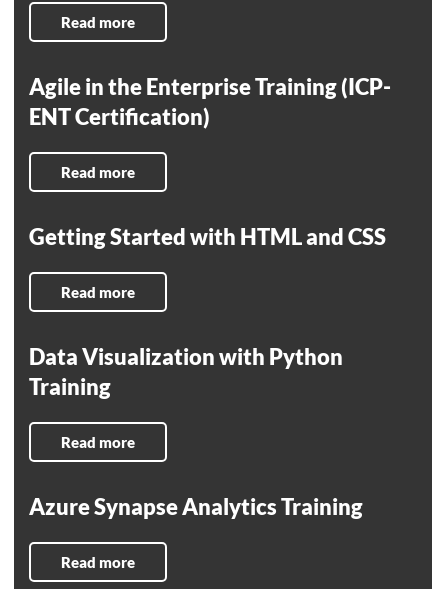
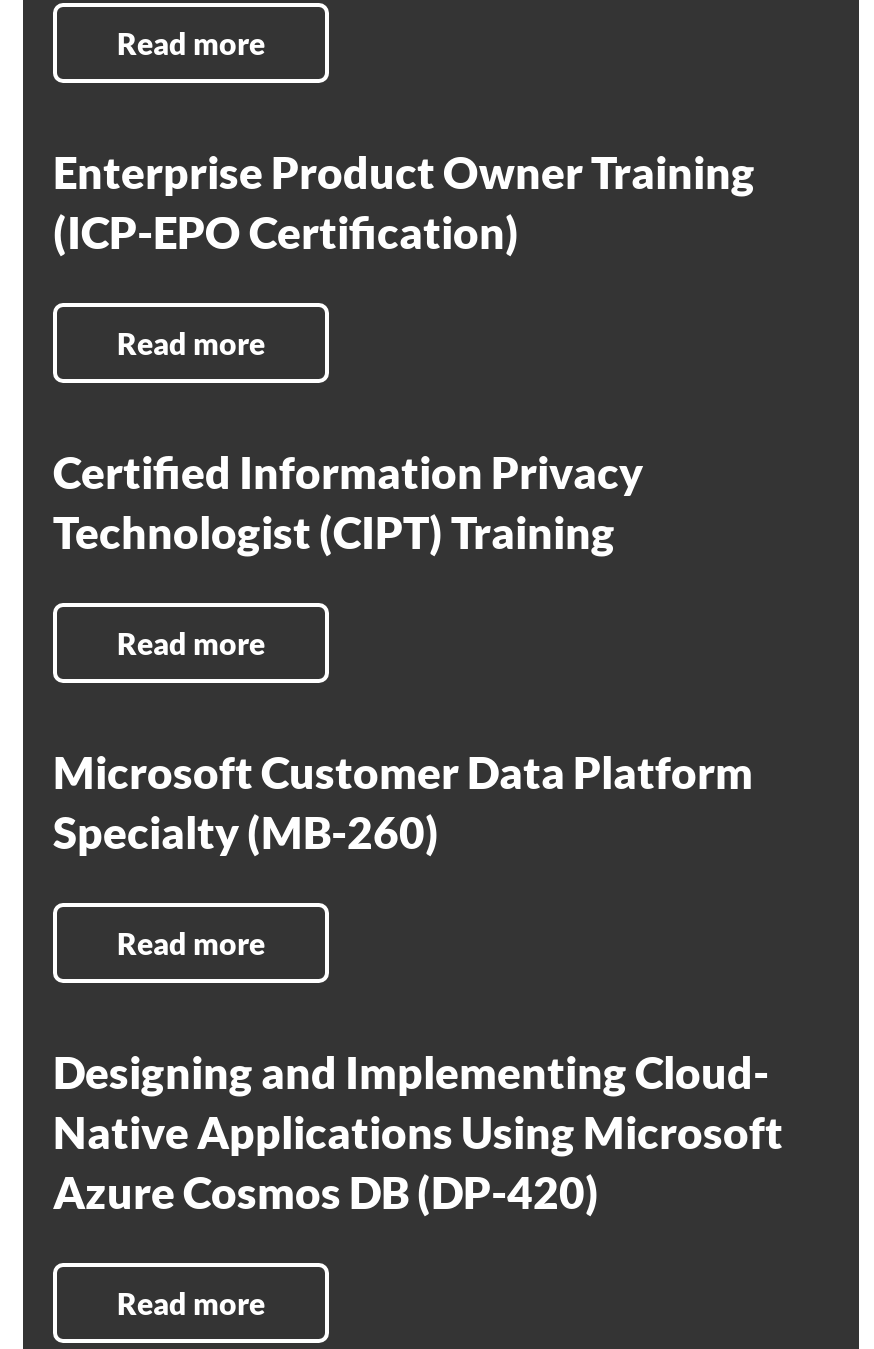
- Agile in the Enterprise Training (ICP-
- ENT Certification)
+ Enterprise Product Owner Training
+ (ICP-EPO Certification)

- Getting Started with HTML and CSS
+ Certified Information Privacy
+ Technologist (CIPT) Training

- Data Visualization with Python
- Training
+ Microsoft Customer Data Platform
+ Specialty (MB-260)

- Azure Synapse Analytics Training
+ Designing and Implementing Cloud-
+ Native Applications Using Microsoft
+ Azure Cosmos DB (DP-420)
